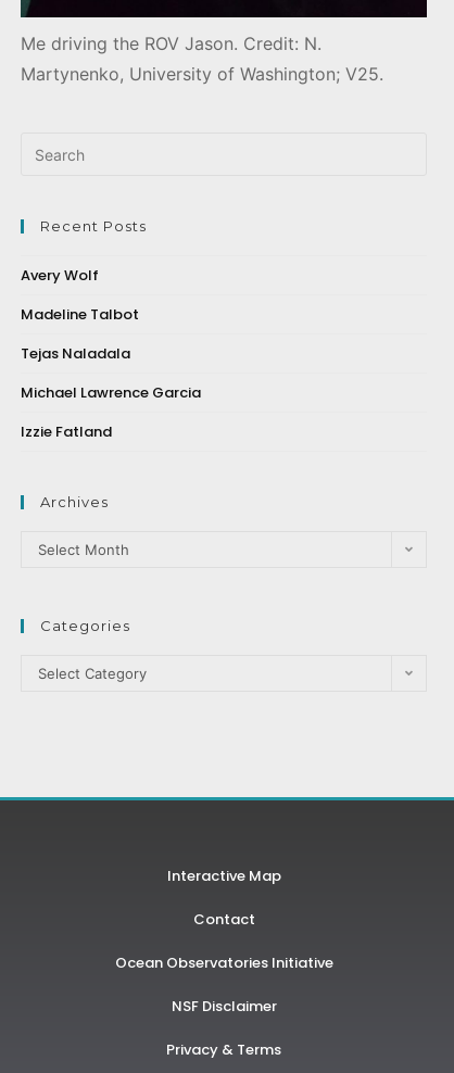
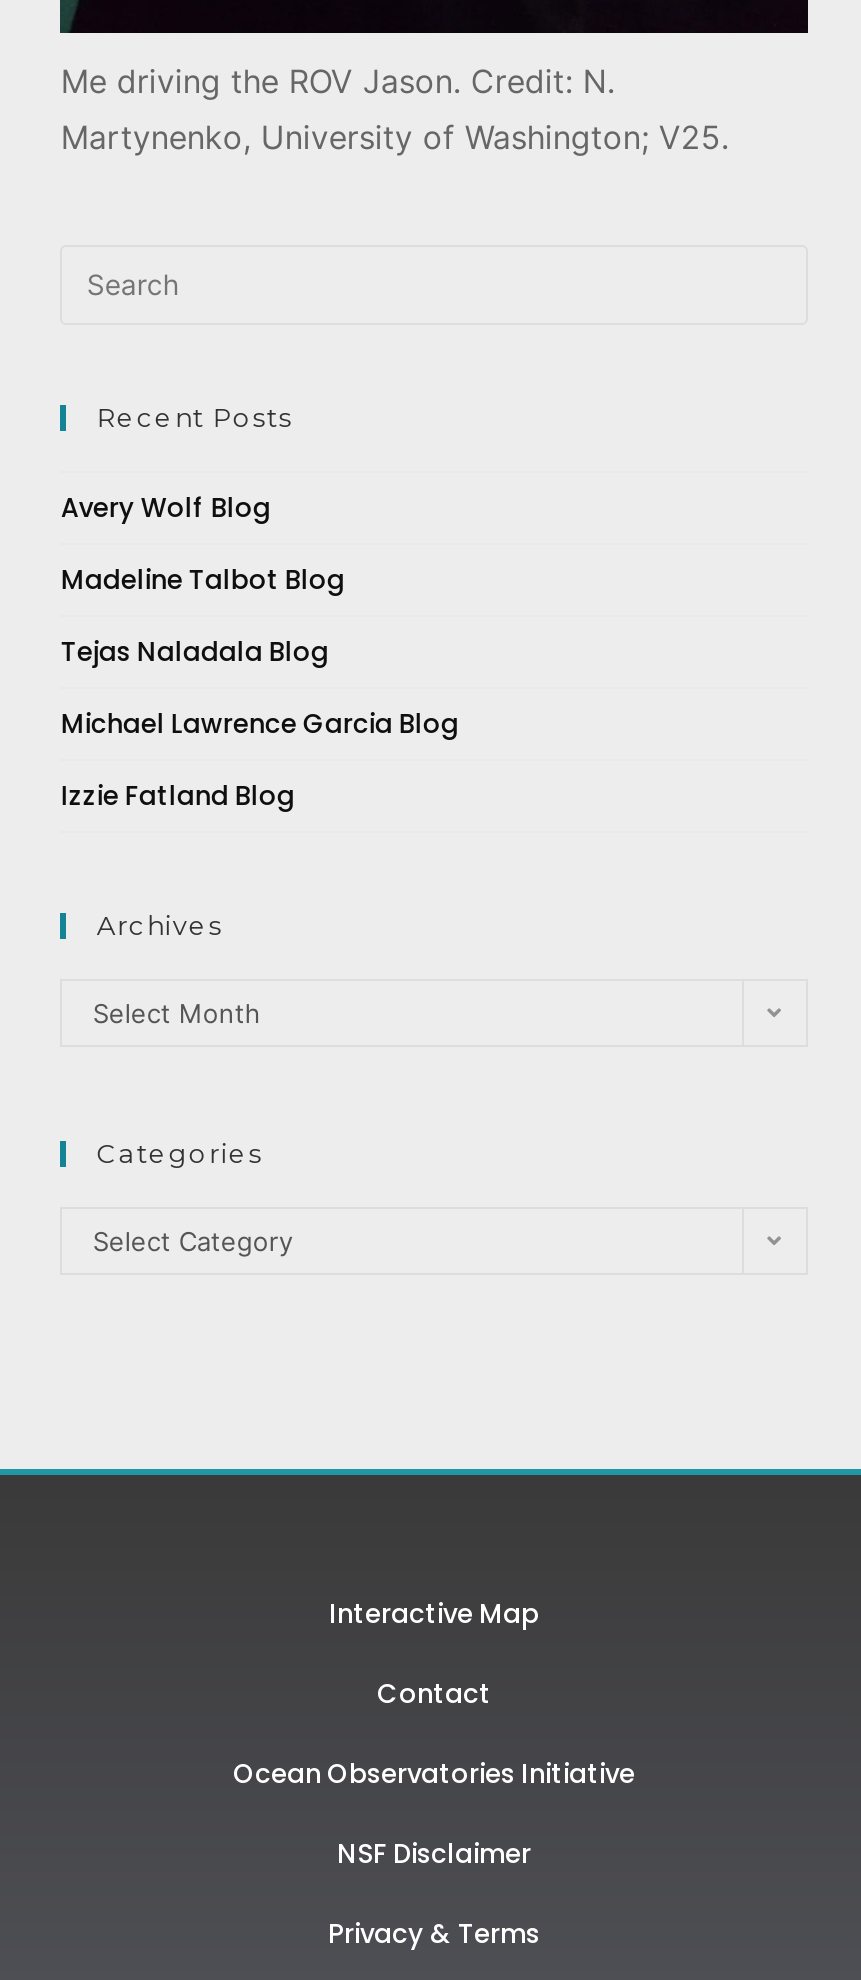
- Avery Wolf
+ Avery Wolf Blog

- Madeline Talbot
+ Madeline Talbot Blog

- Tejas Naladala
+ Tejas Naladala Blog

- Michael Lawrence Garcia
+ Michael Lawrence Garcia Blog

- Izzie Fatland
+ Izzie Fatland Blog
